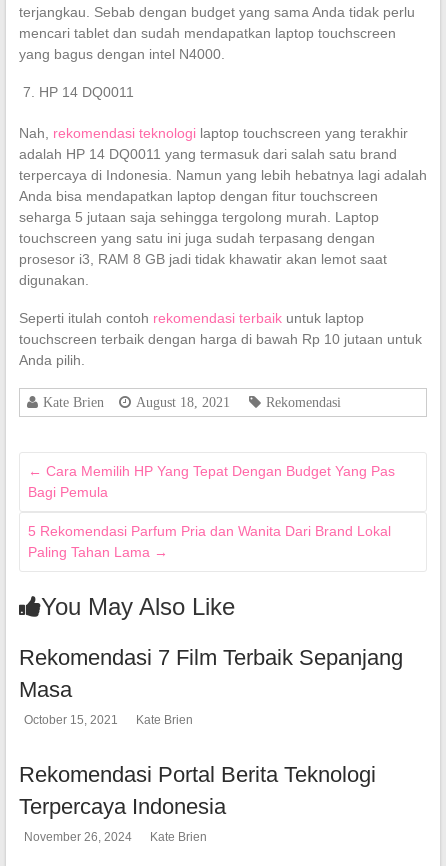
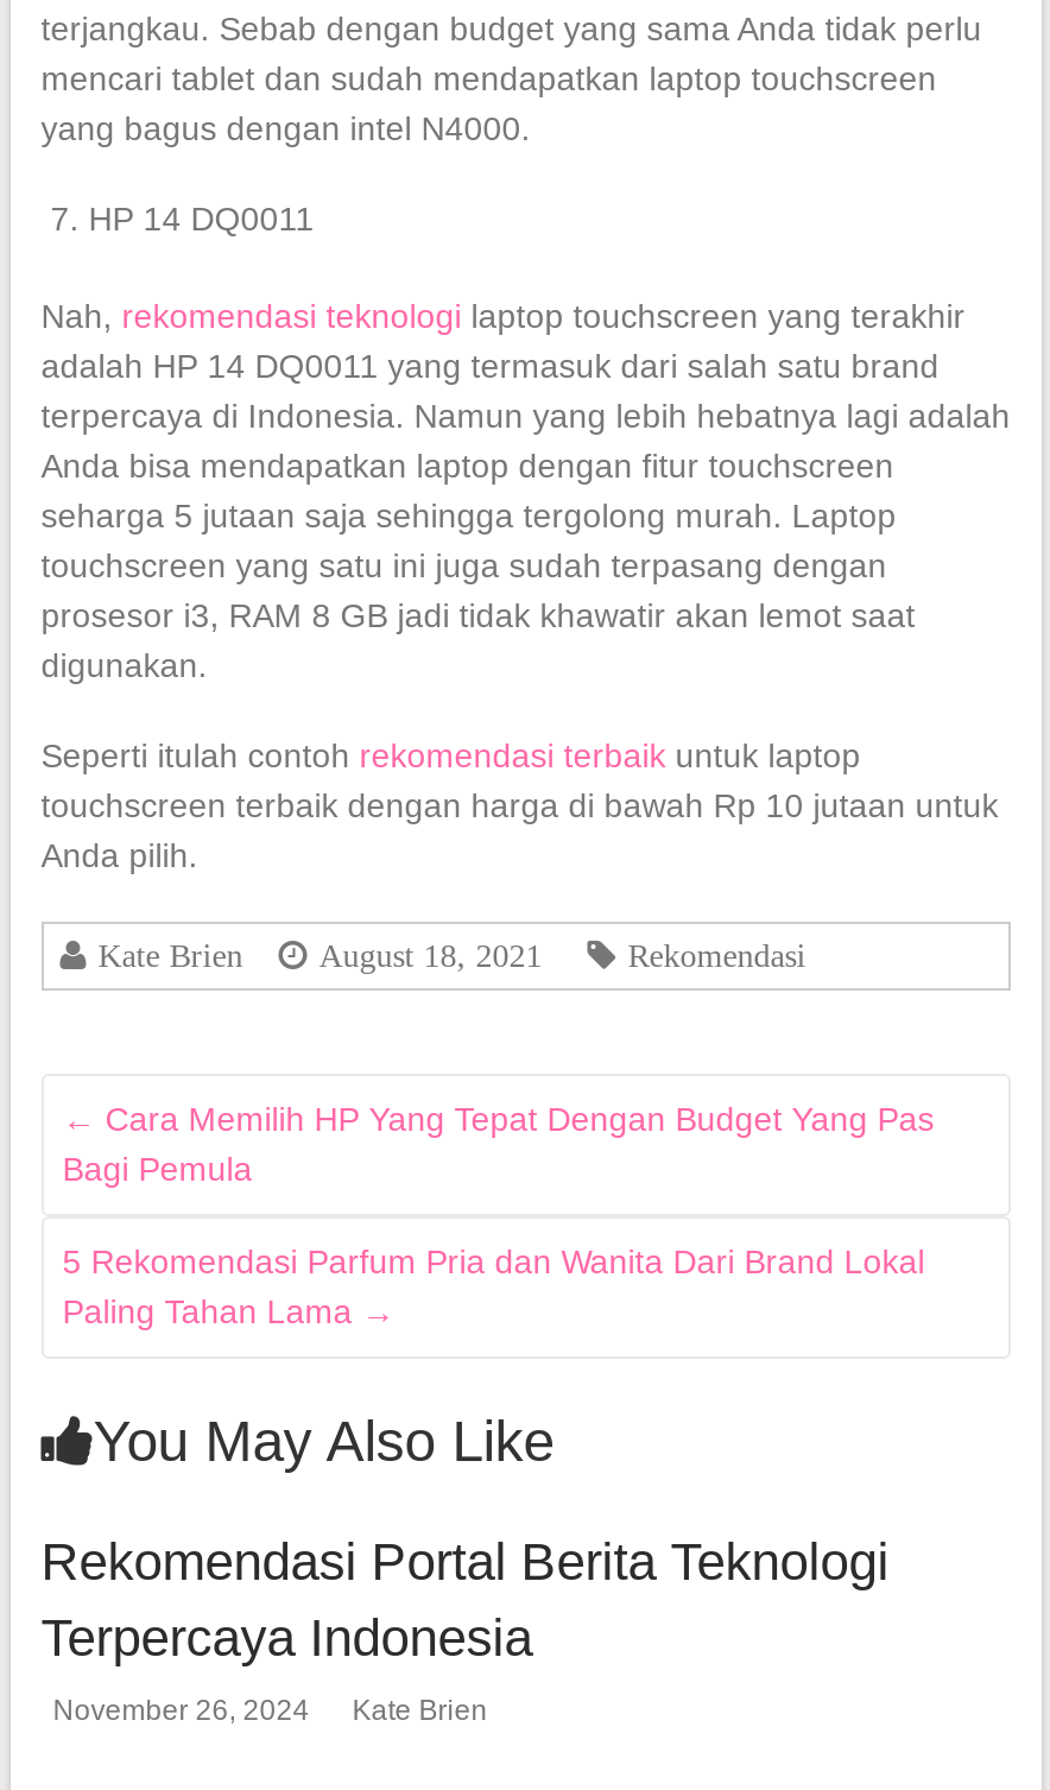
- Rekomendasi 7 Film Terbaik Sepanjang
- Masa
- October 15, 2021
- Kate Brien
